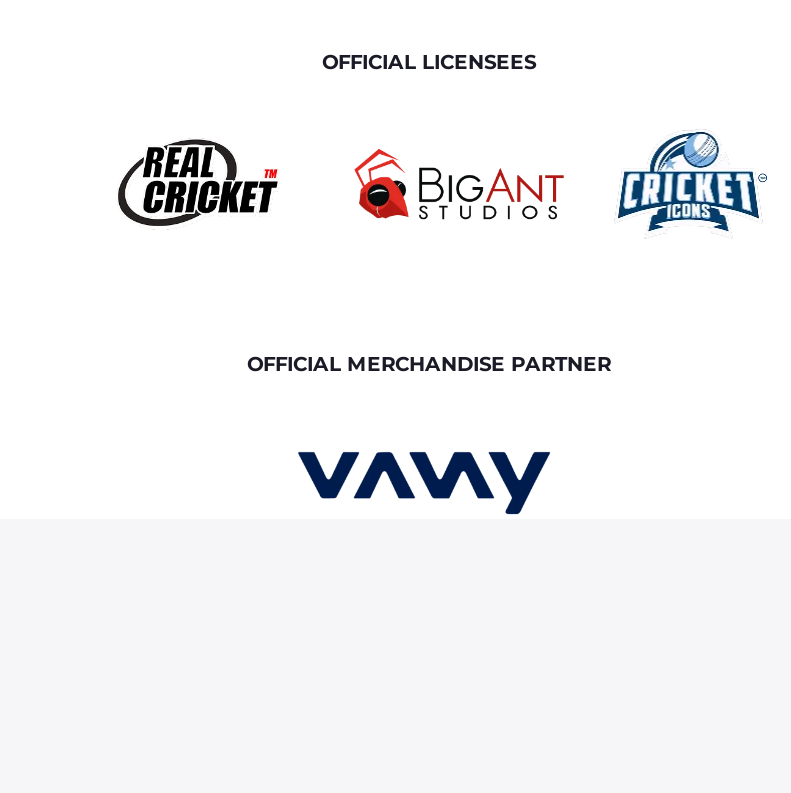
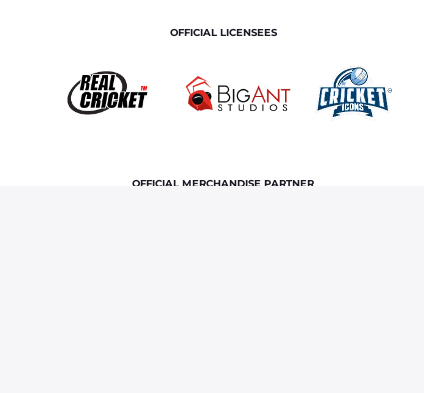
- [image]
